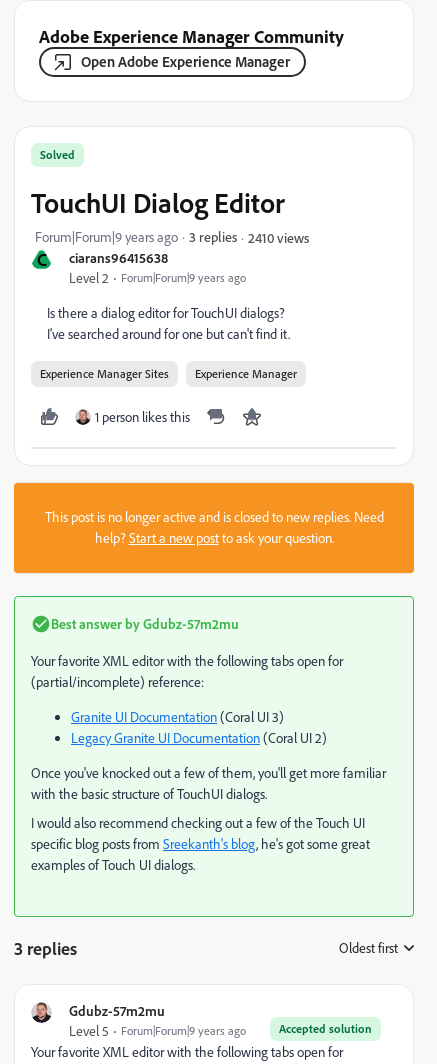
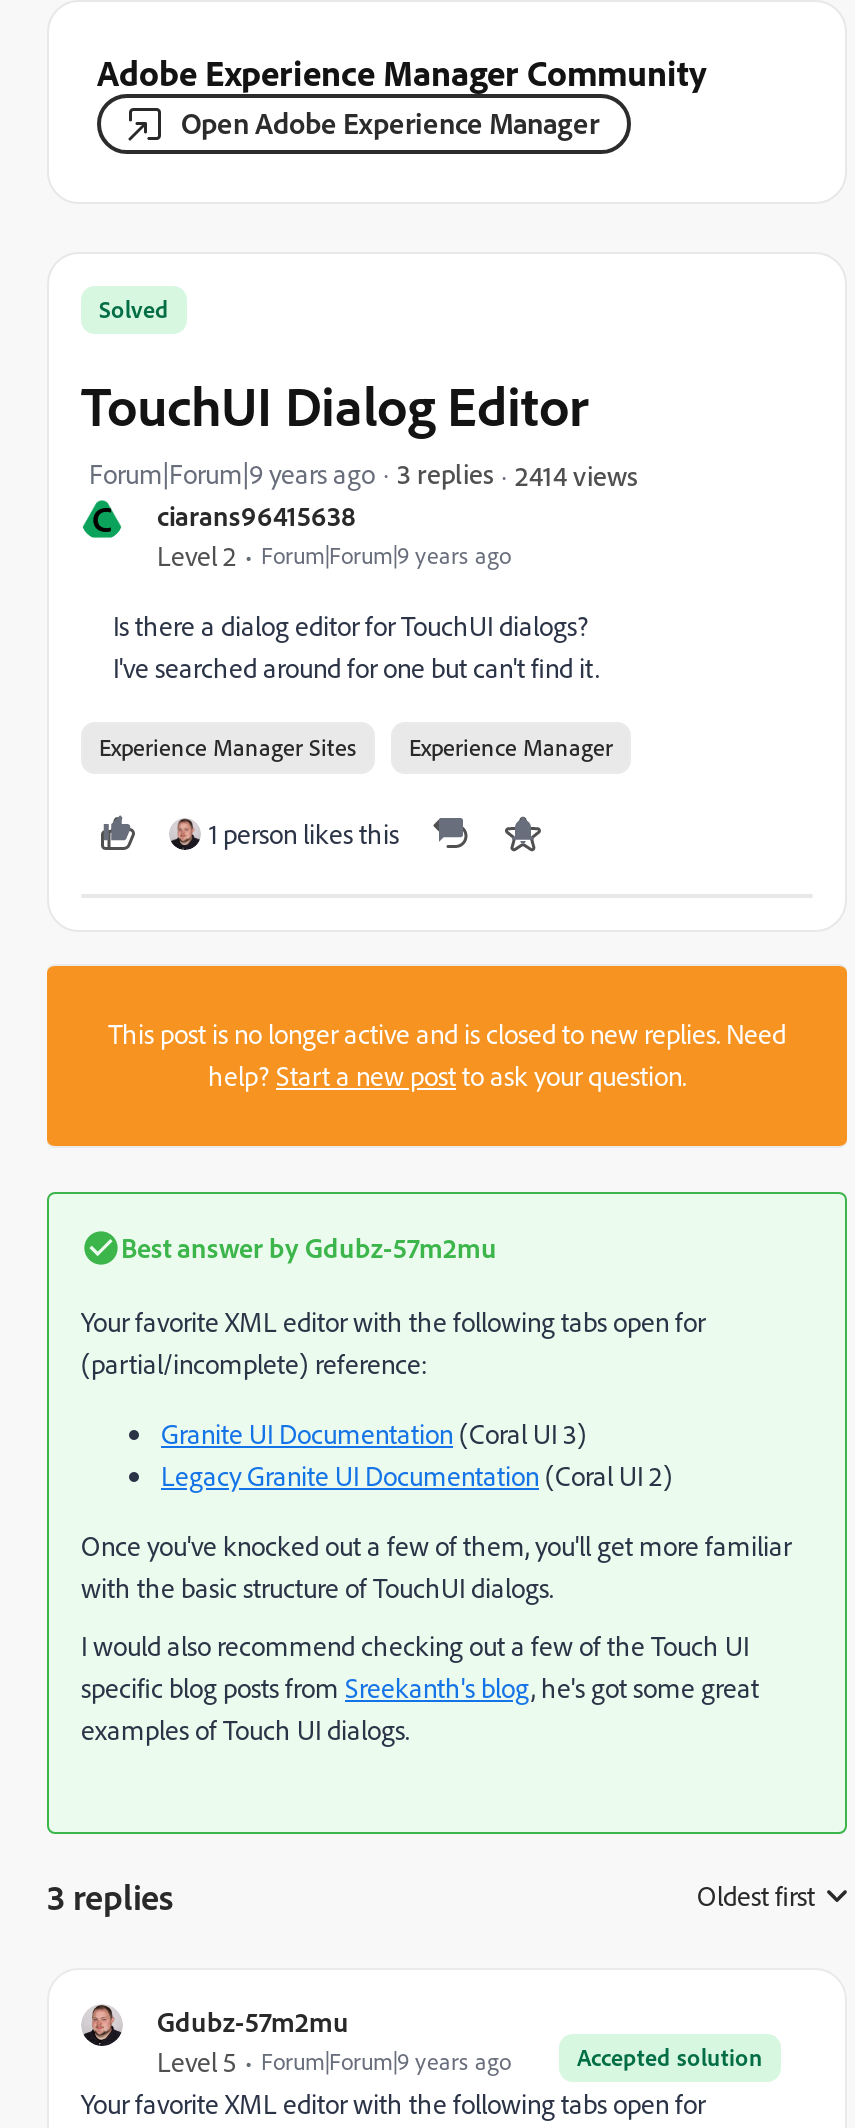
- 2410 views
+ 2414 views
